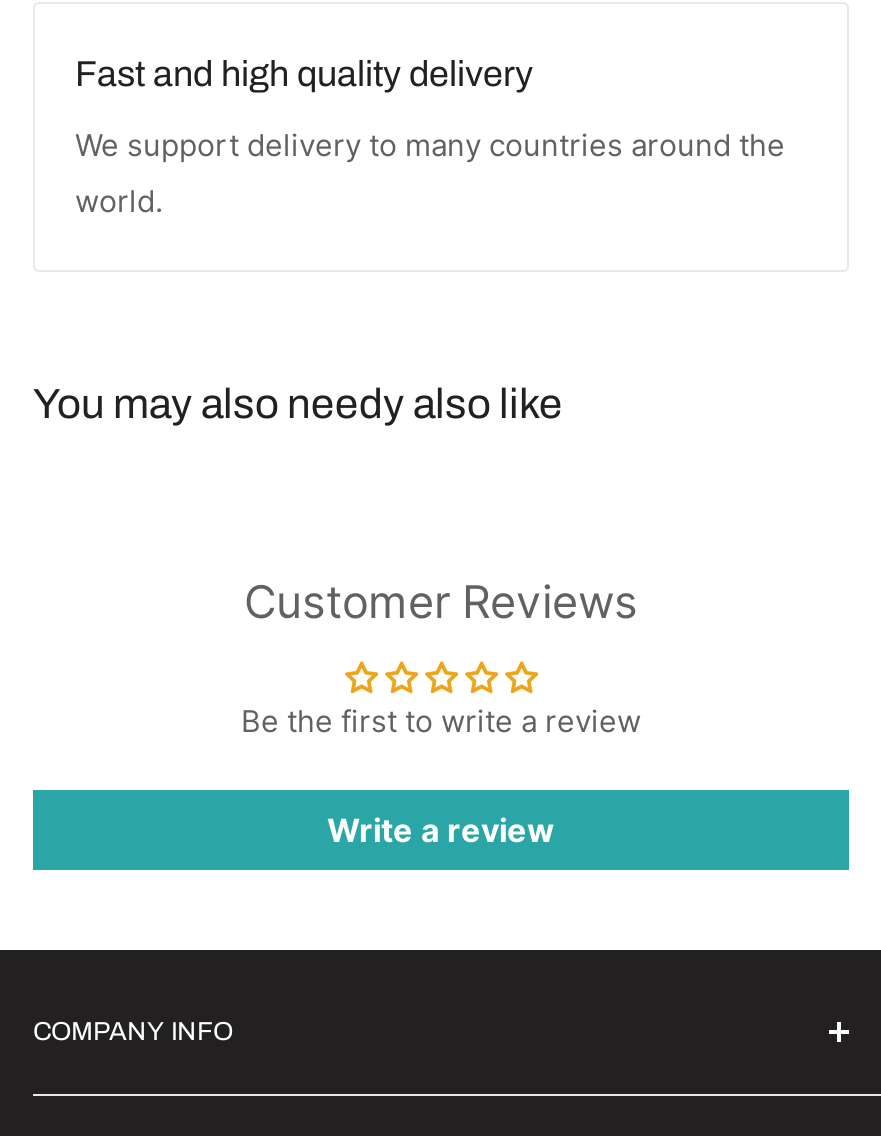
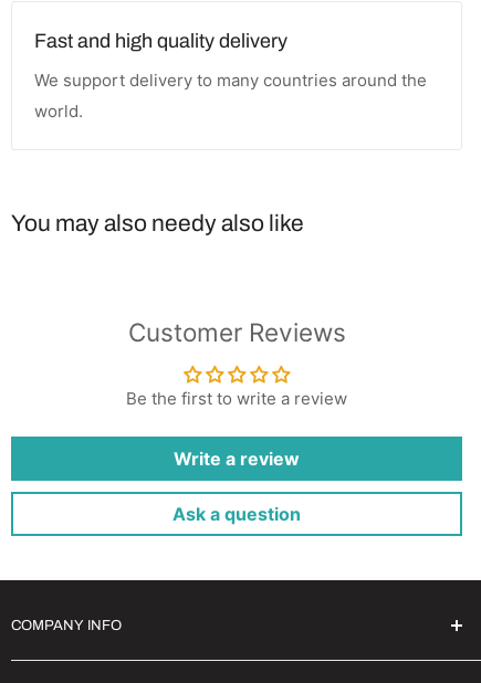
+ Ask a question
